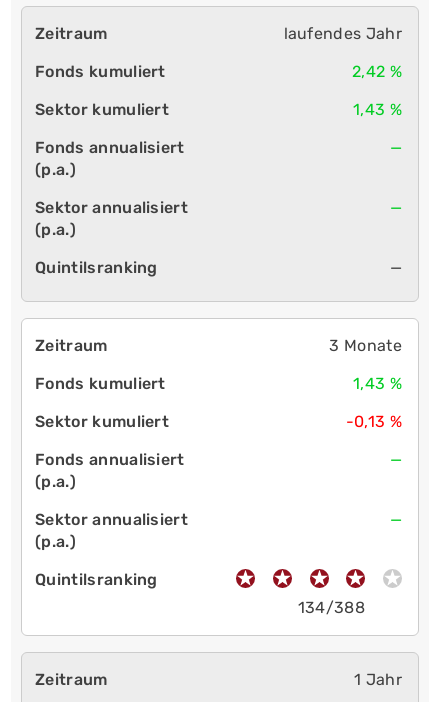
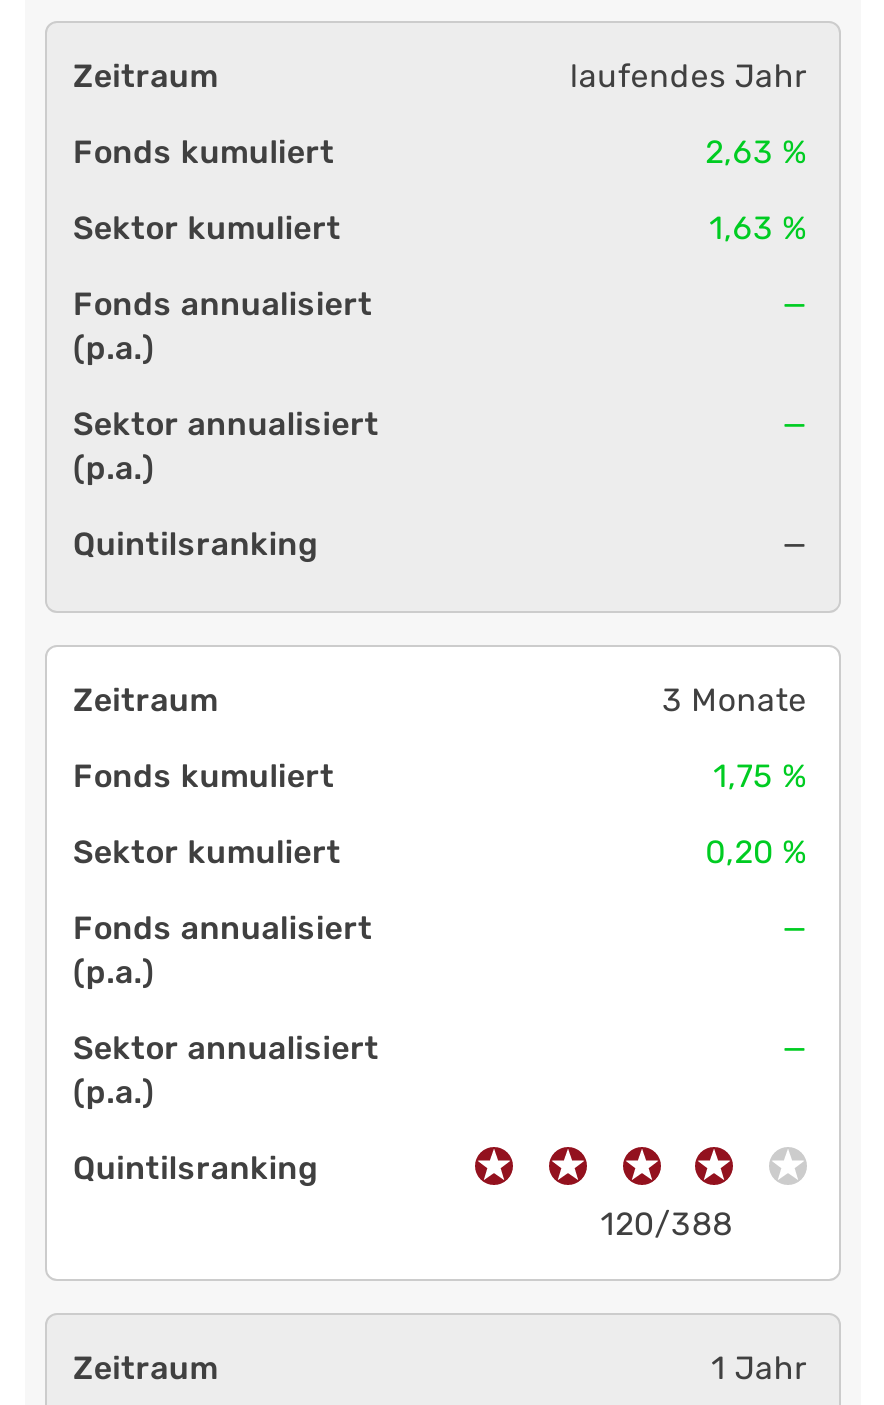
- 2,42 %
+ 2,63 %

- 1,43 %
+ 1,63 %

- 1,43 %
+ 1,75 %

- -0,13 %
+ 0,20 %

- 134/388
+ 120/388
